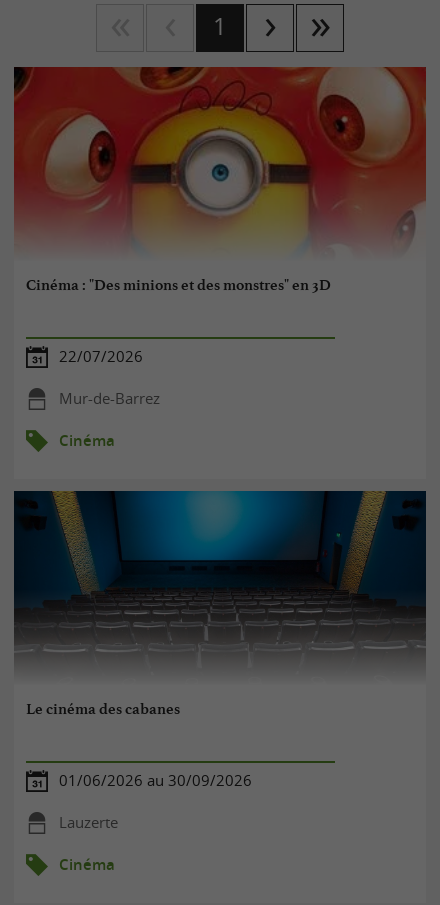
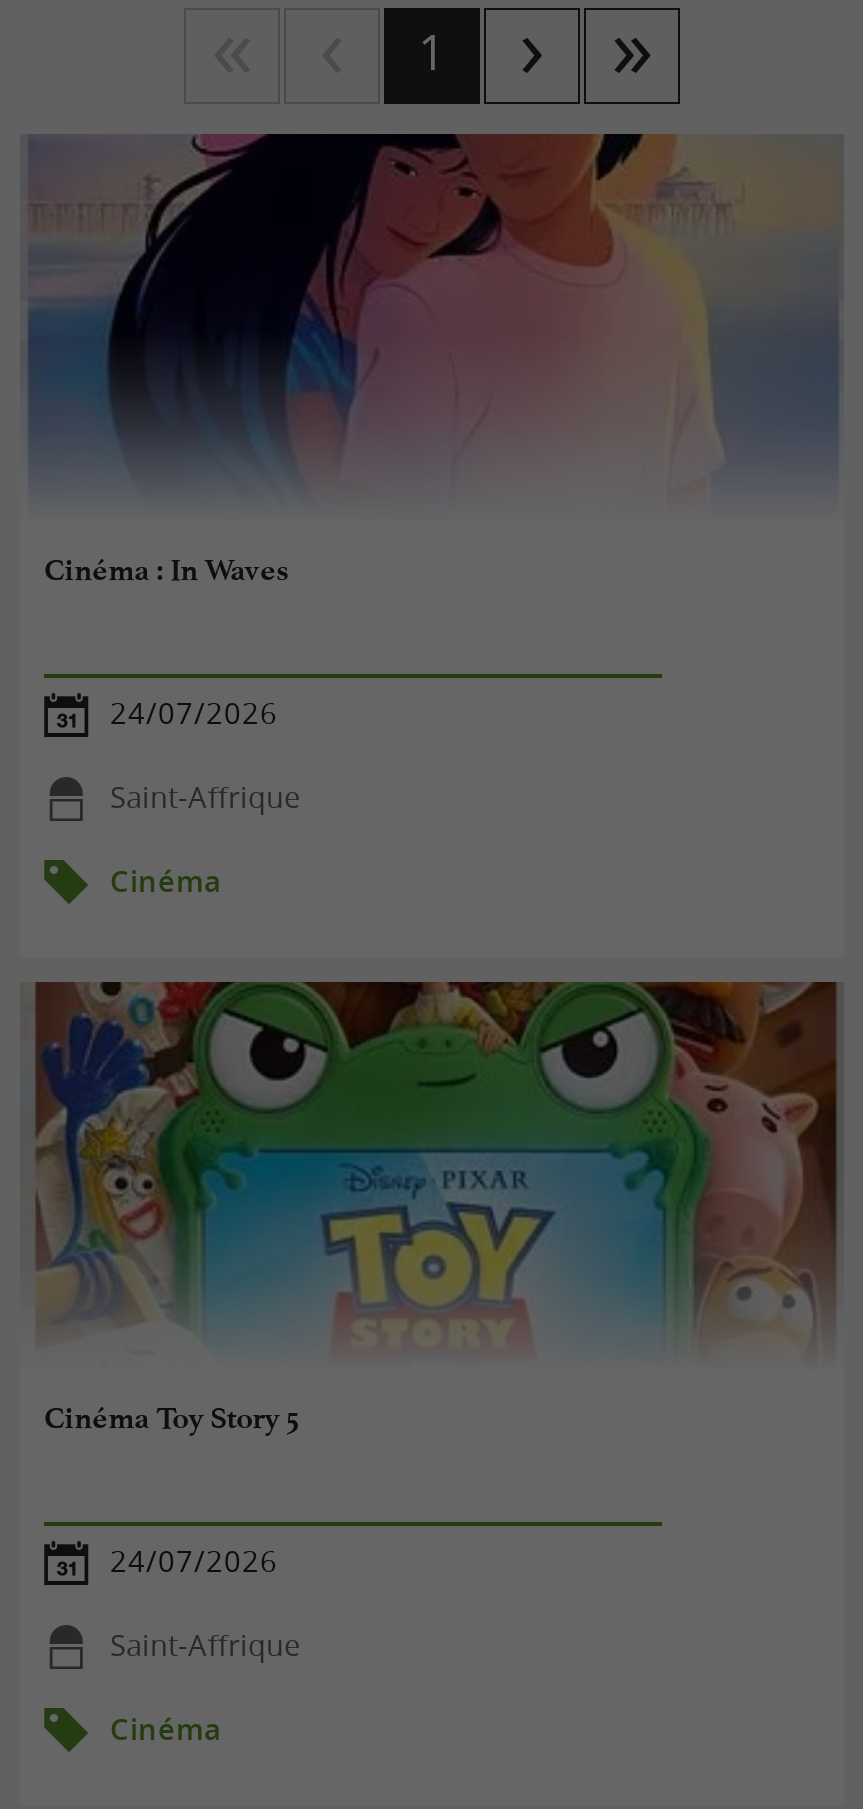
- [image]
- Cinéma : "Des minions et des monstres" en 3D
+ [image]
+ Cinéma : In Waves

- 22/07/2026
+ 24/07/2026

- Mur-de-Barrez
+ Saint-Affrique

- [image]
- Le cinéma des cabanes
+ [image]
+ Cinéma Toy Story 5

- 01/06/2026 au 30/09/2026
+ 24/07/2026

- Lauzerte
+ Saint-Affrique
